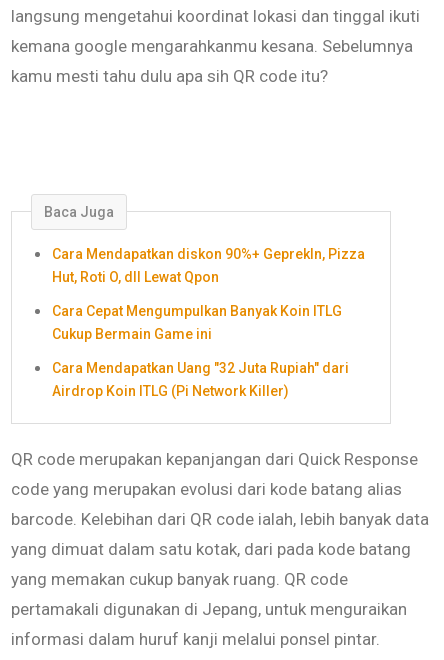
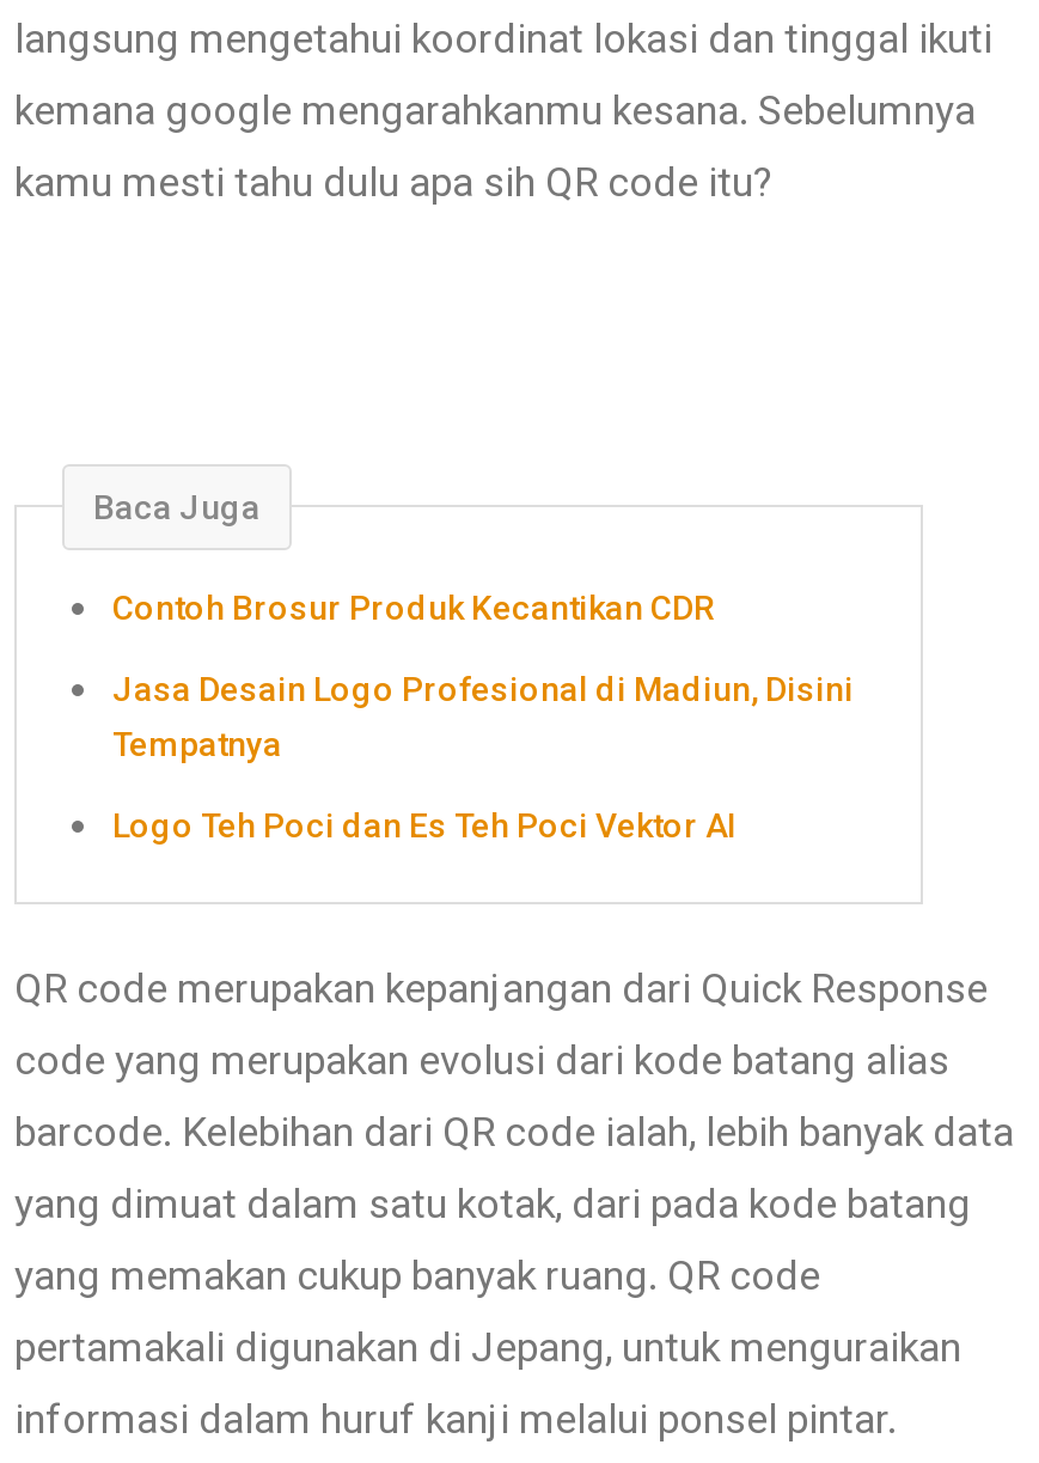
- Cara Mendapatkan diskon 90%+ GeprekIn, Pizza
- Hut, Roti O, dll Lewat Qpon
+ Contoh Brosur Produk Kecantikan CDR

- Cara Cepat Mengumpulkan Banyak Koin ITLG
- Cukup Bermain Game ini
+ Jasa Desain Logo Profesional di Madiun, Disini
+ Tempatnya

- Cara Mendapatkan Uang "32 Juta Rupiah" dari
- Airdrop Koin ITLG (Pi Network Killer)
+ Logo Teh Poci dan Es Teh Poci Vektor AI
